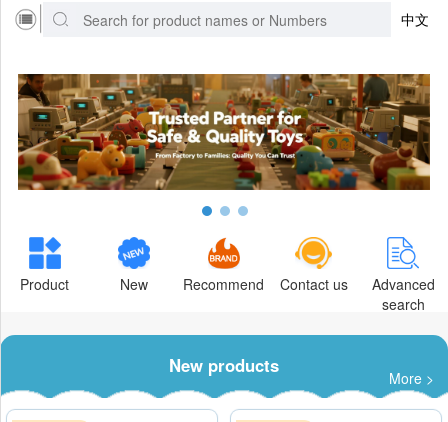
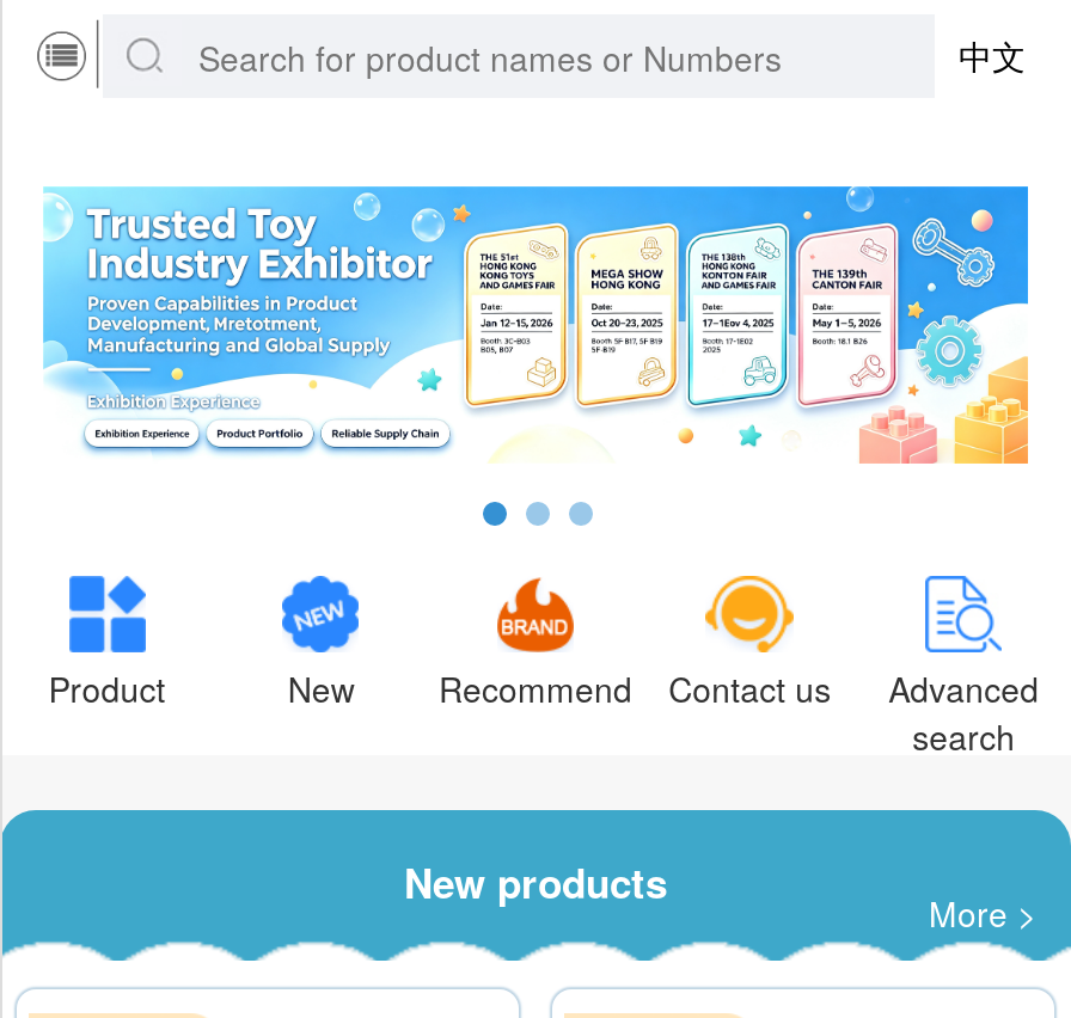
- [image]
+ [image]
